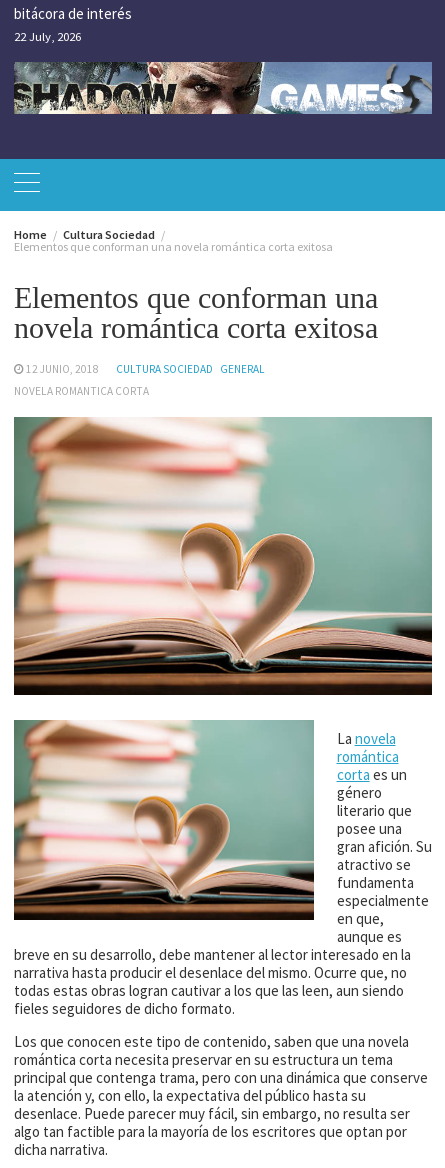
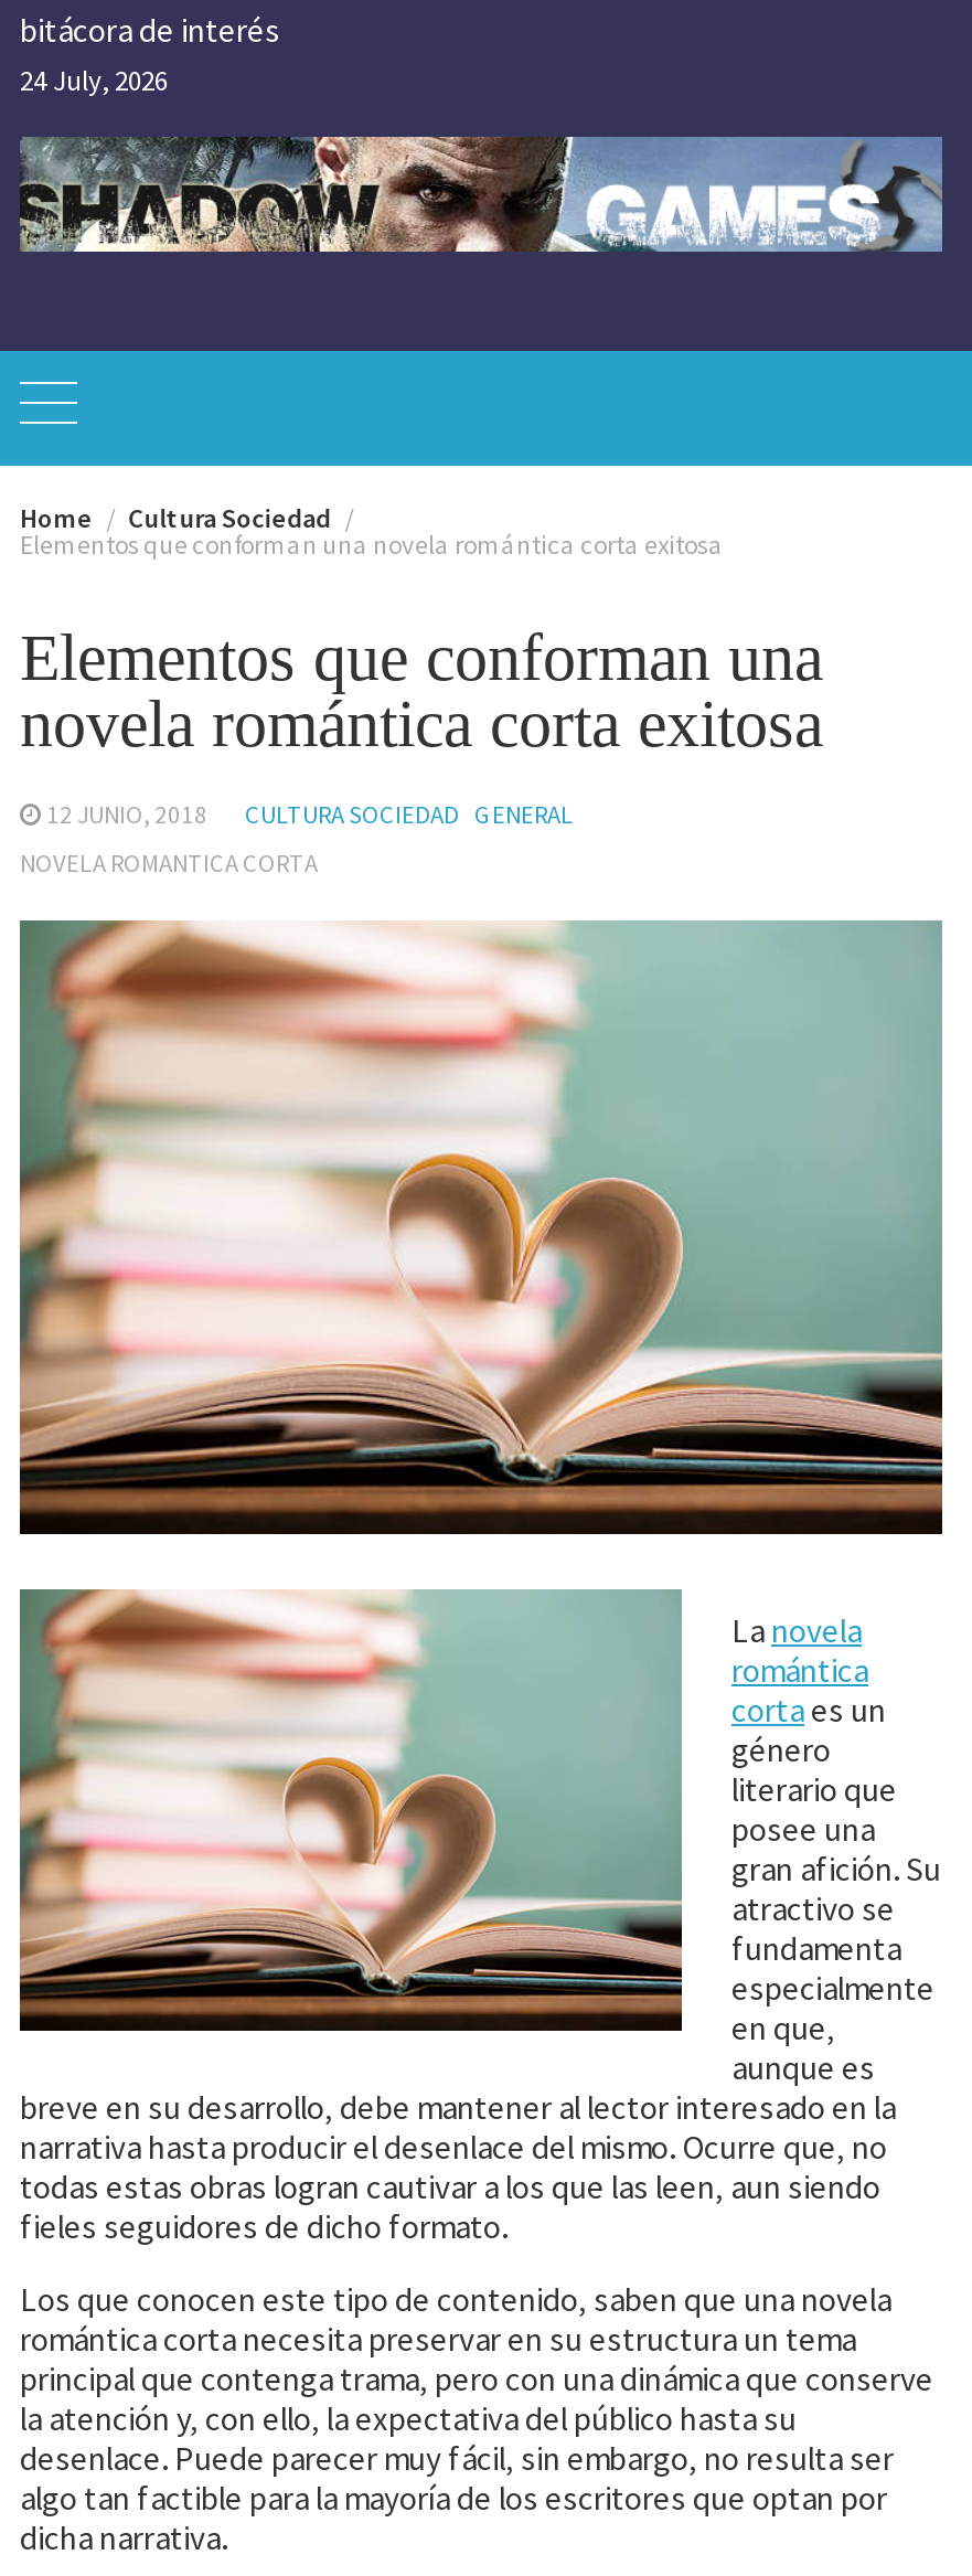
- 22 July, 2026
+ 24 July, 2026
